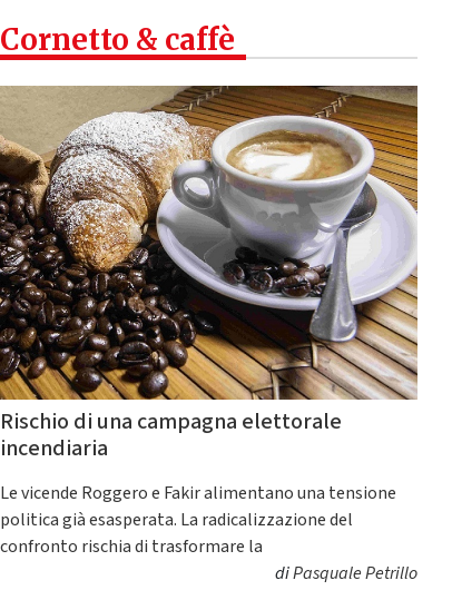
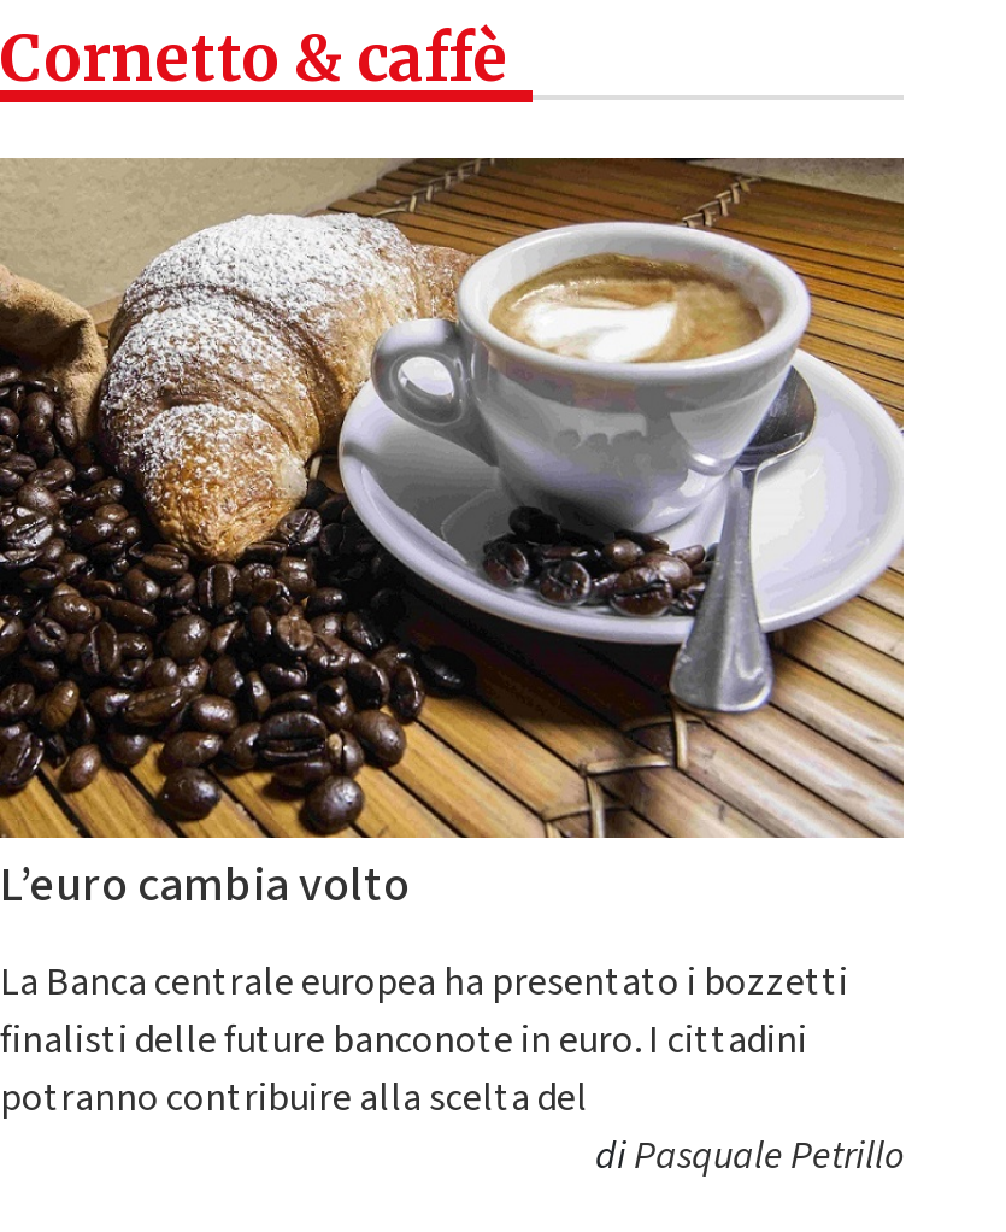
- Rischio di una campagna elettorale
- incendiaria
+ L’euro cambia volto

- Le vicende Roggero e Fakir alimentano una tensione
- politica già esasperata. La radicalizzazione del
- confronto rischia di trasformare la
+ La Banca centrale europea ha presentato i bozzetti
+ finalisti delle future banconote in euro. I cittadini
+ potranno contribuire alla scelta del
